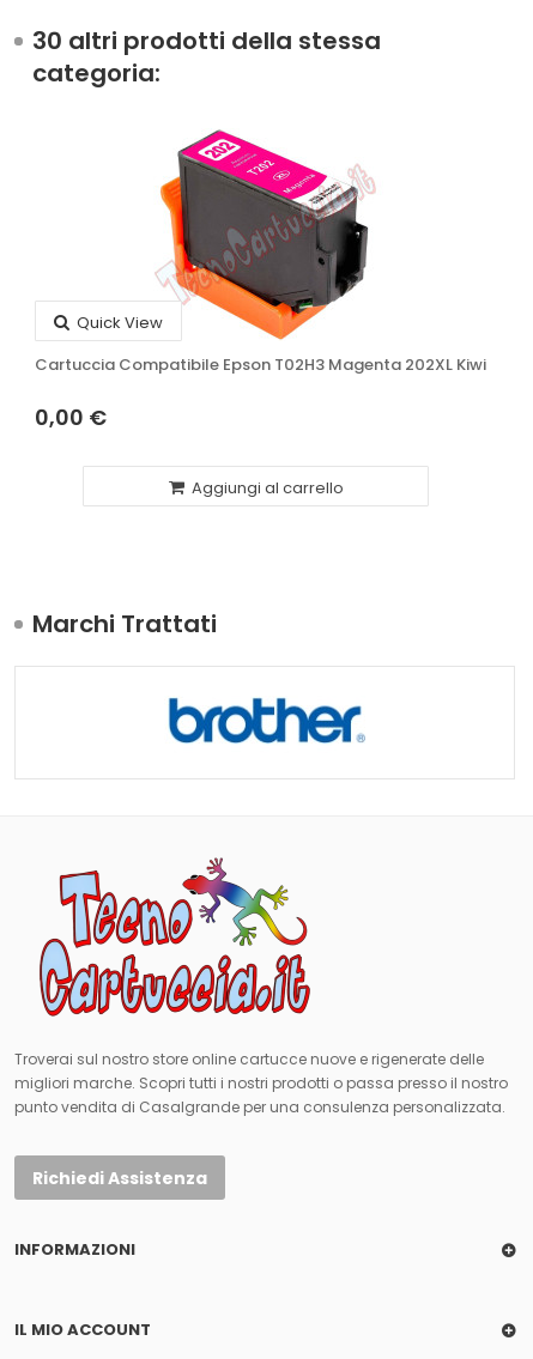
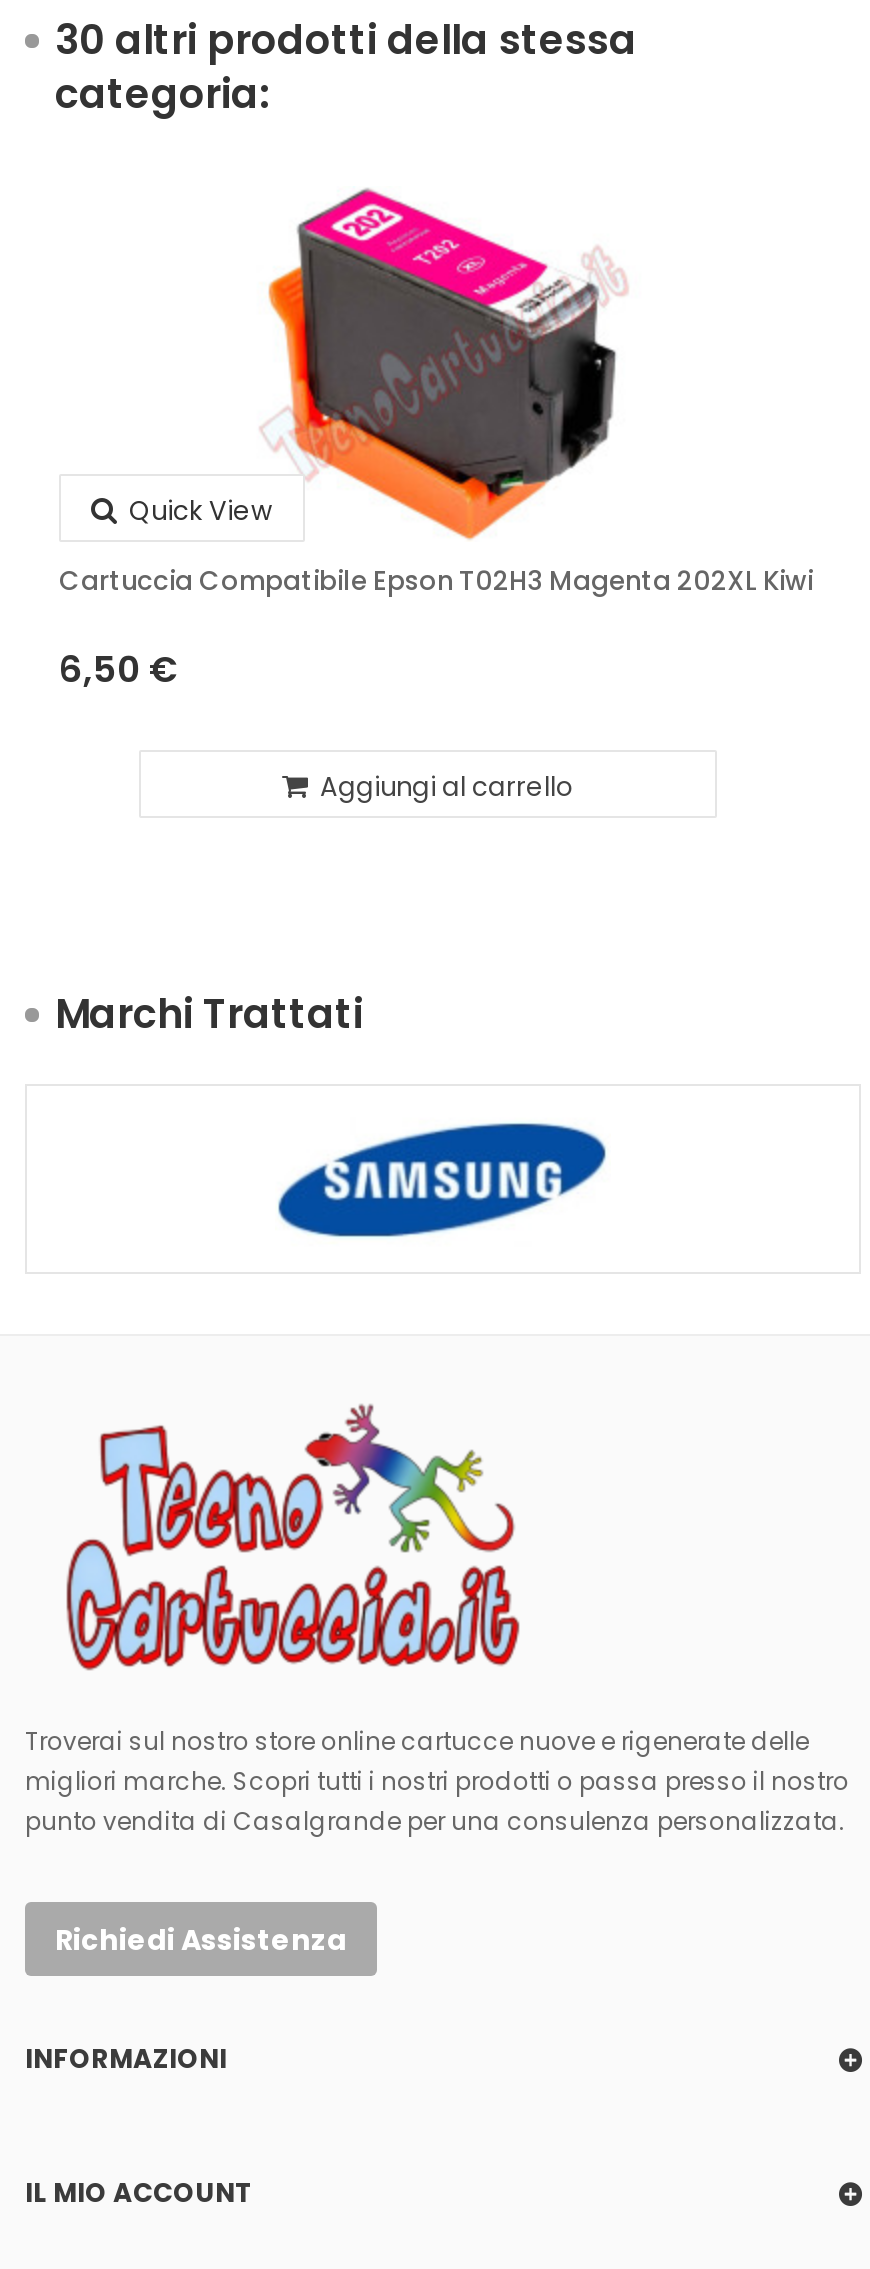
- 0,00 €
+ 6,50 €

- [image]
+ [image]
